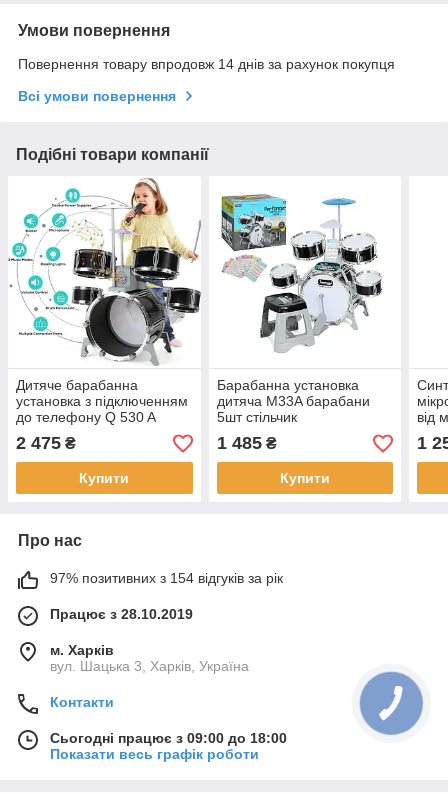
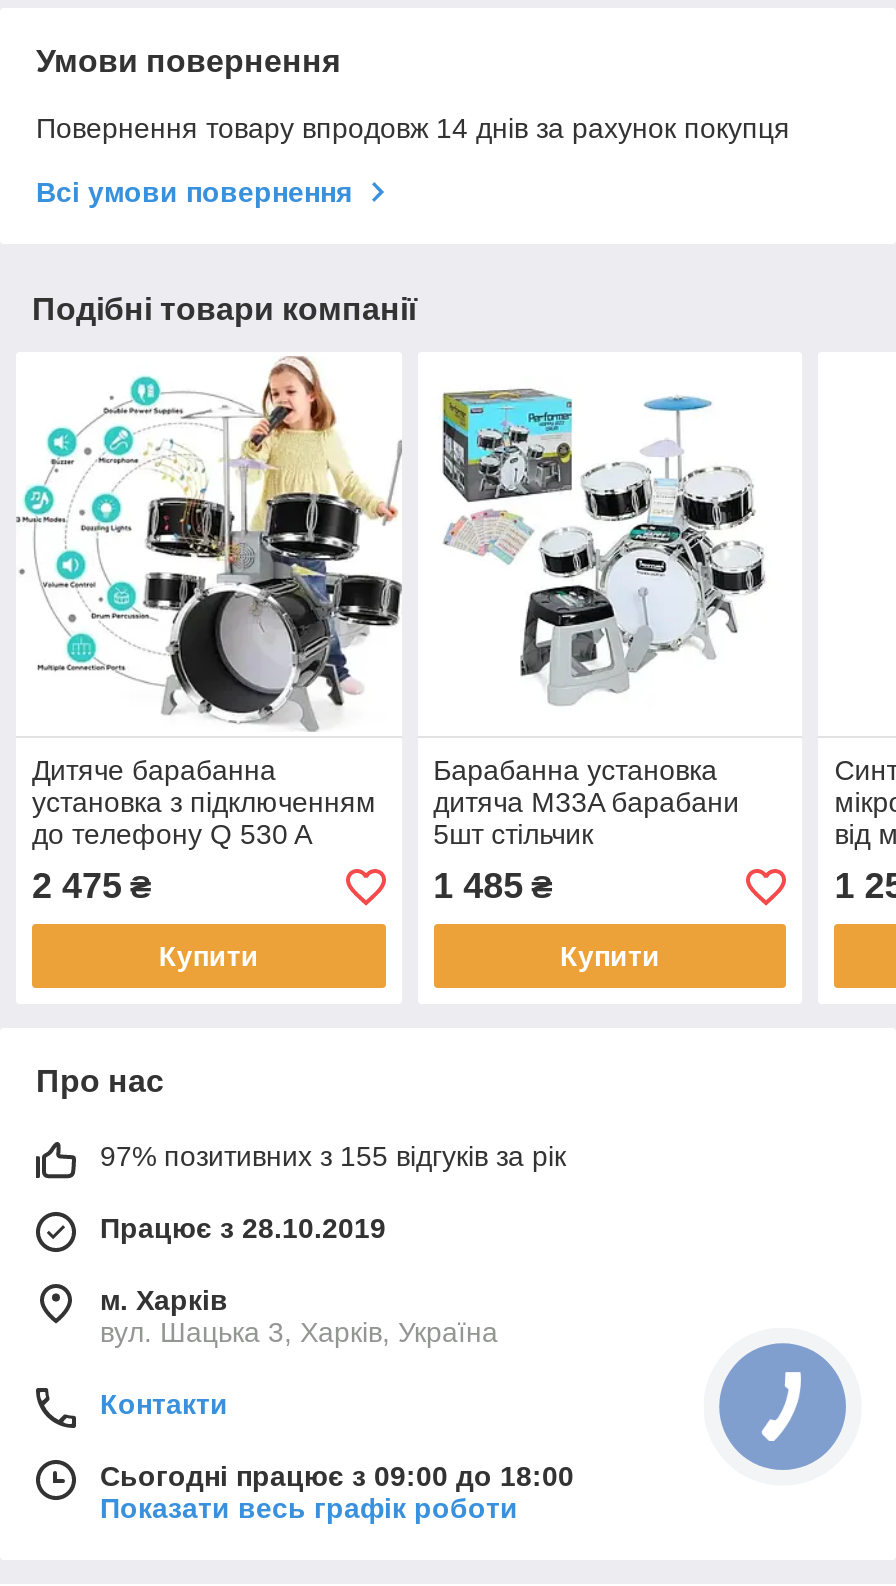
- 97% позитивних з 154 відгуків за рік
+ 97% позитивних з 155 відгуків за рік
